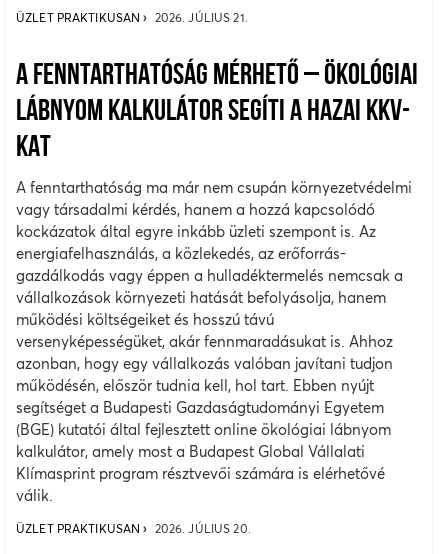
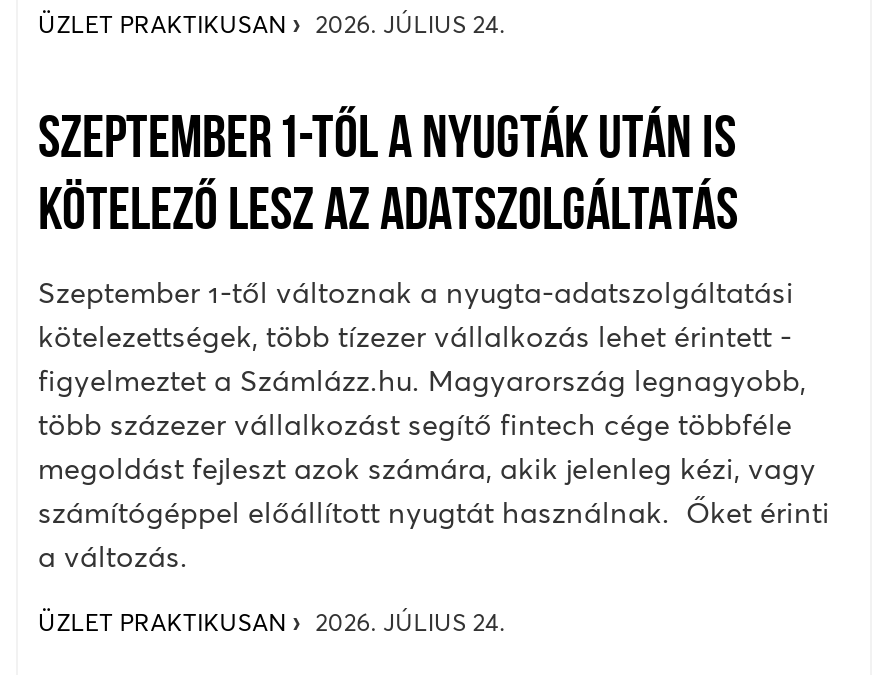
- ÜZLET PRAKTIKUSAN 2026. JÚLIUS 21.
+ ÜZLET PRAKTIKUSAN 2026. JÚLIUS 24.

- A FENNTARTHATÓSÁG MÉRHETŐ – ÖKOLÓGIAI
- LÁBNYOM KALKULÁTOR SEGÍTI A HAZAI KKV-
- KAT
+ SZEPTEMBER 1-TŐL A NYUGTÁK UTÁN IS
+ KÖTELEZŐ LESZ AZ ADATSZOLGÁLTATÁS

- A fenntarthatóság ma már nem csupán környezetvédelmi
- vagy társadalmi kérdés, hanem a hozzá kapcsolódó
- kockázatok által egyre inkább üzleti szempont is. Az
- energiafelhasználás, a közlekedés, az erőforrás-
- gazdálkodás vagy éppen a hulladéktermelés nemcsak a
- vállalkozások környezeti hatását befolyásolja, hanem
- működési költségeiket és hosszú távú
- versenyképességüket, akár fennmaradásukat is. Ahhoz
- azonban, hogy egy vállalkozás valóban javítani tudjon
- működésén, először tudnia kell, hol tart. Ebben nyújt
- segítséget a Budapesti Gazdaságtudományi Egyetem
- (BGE) kutatói által fejlesztett online ökológiai lábnyom
- kalkulátor, amely most a Budapest Global Vállalati
- Klímasprint program résztvevői számára is elérhetővé
- válik.
+ Szeptember 1-től változnak a nyugta-adatszolgáltatási
+ kötelezettségek, több tízezer vállalkozás lehet érintett -
+ figyelmeztet a Számlázz.hu. Magyarország legnagyobb,
+ több százezer vállalkozást segítő fintech cége többféle
+ megoldást fejleszt azok számára, akik jelenleg kézi, vagy
+ számítógéppel előállított nyugtát használnak. Őket érinti
+ a változás.

- ÜZLET PRAKTIKUSAN 2026. JÚLIUS 20.
+ ÜZLET PRAKTIKUSAN 2026. JÚLIUS 24.
